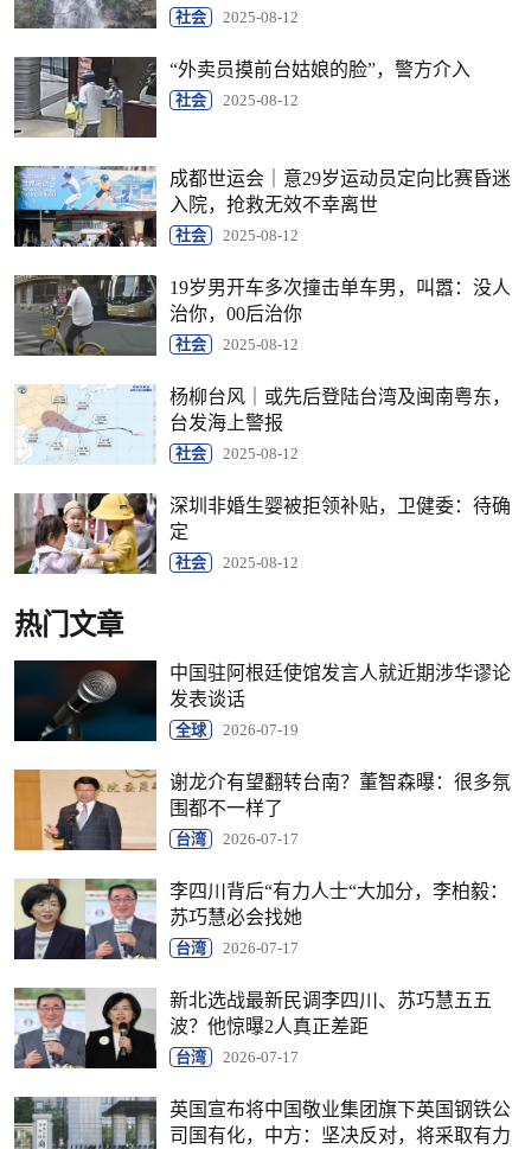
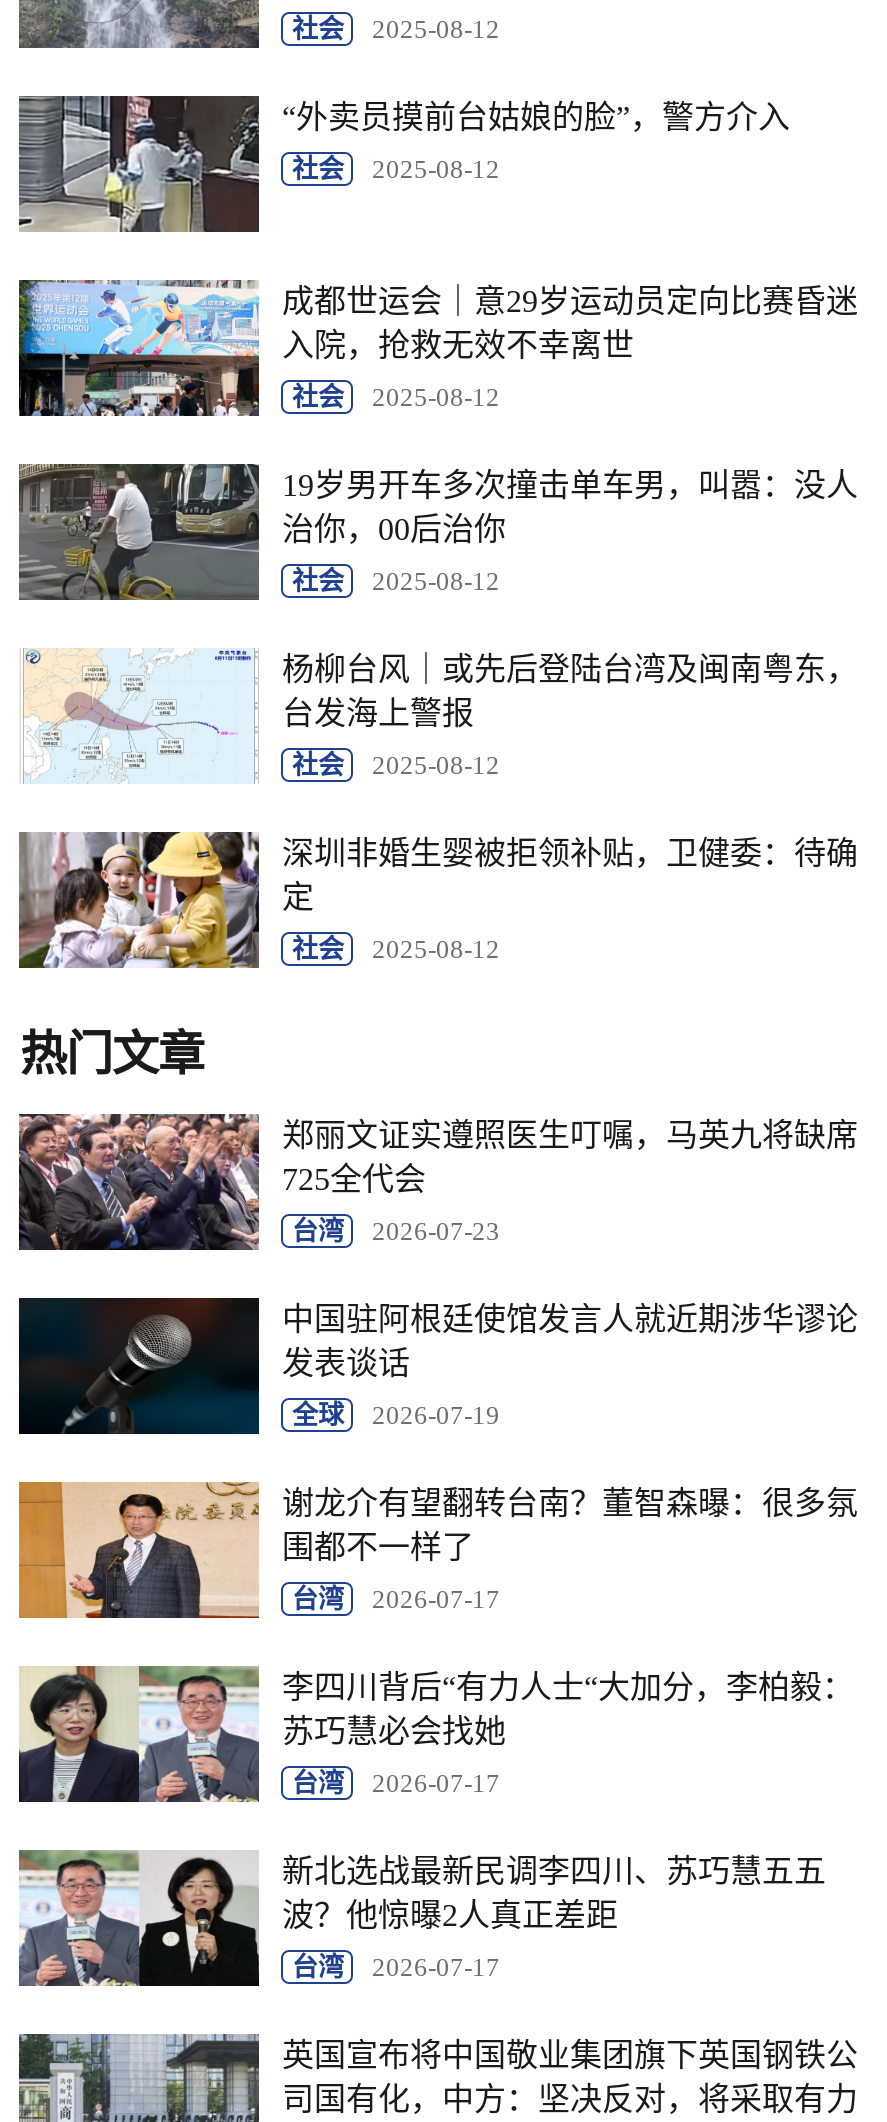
+ [image]
+ 郑丽文证实遵照医生叮嘱，马英九将缺席
+ 725全代会
+ 台湾
+ 2026-07-23
